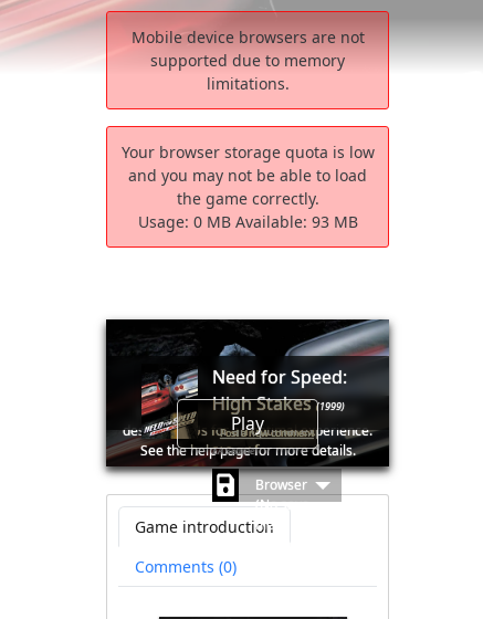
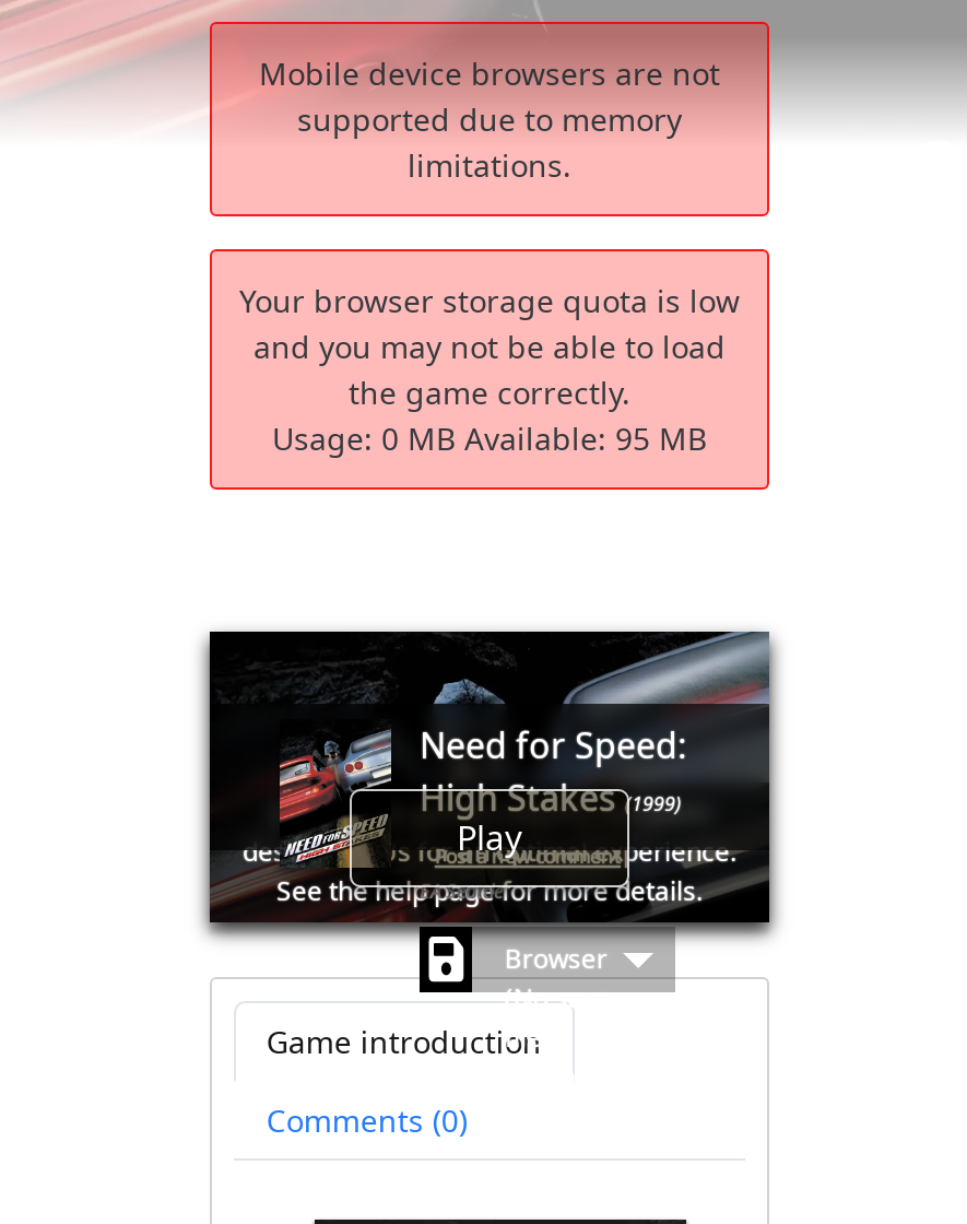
- Usage: 0 MB Available: 93 MB
+ Usage: 0 MB Available: 95 MB
